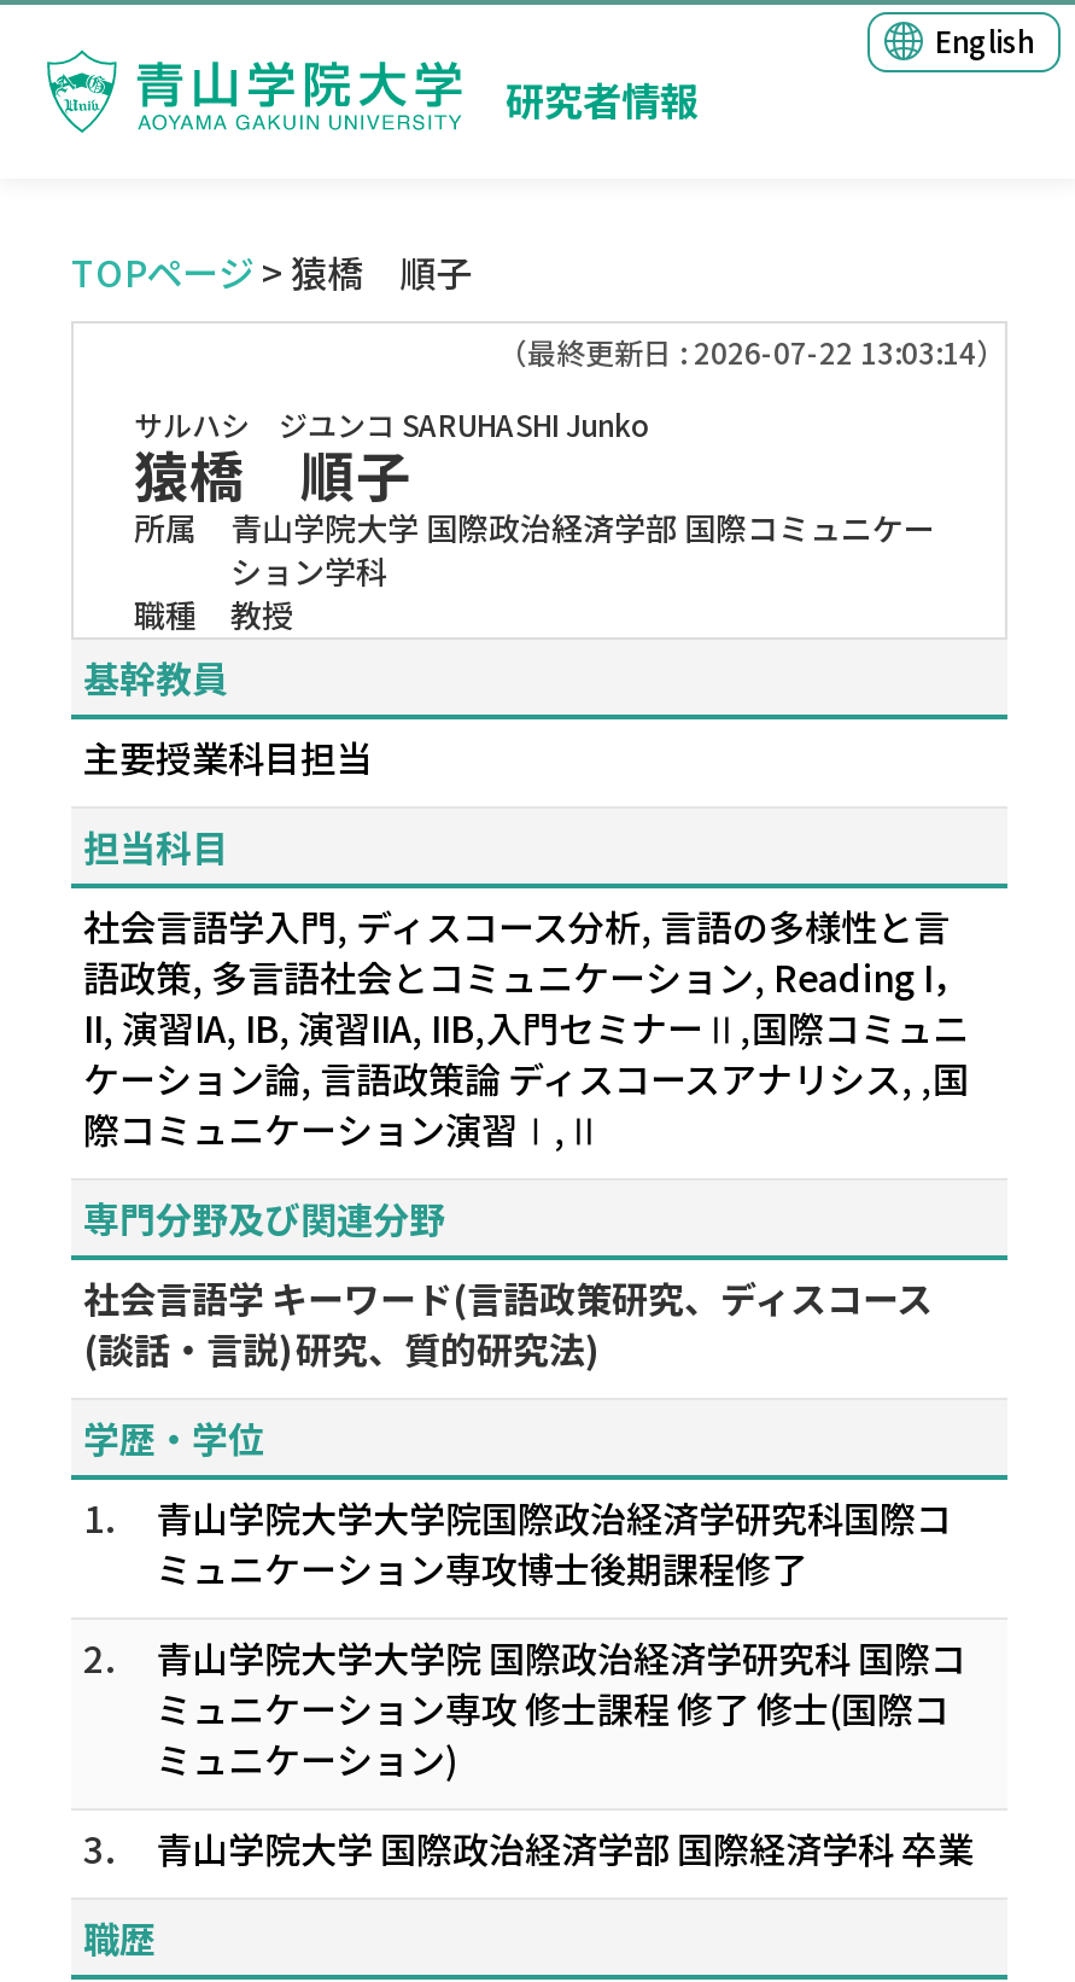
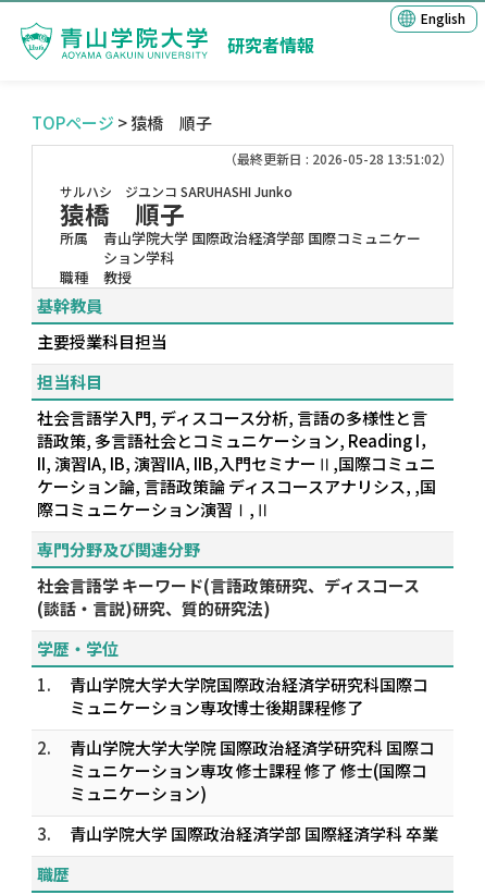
- （最終更新日 : 2026-07-22 13:03:14）
+ （最終更新日 : 2026-05-28 13:51:02）
